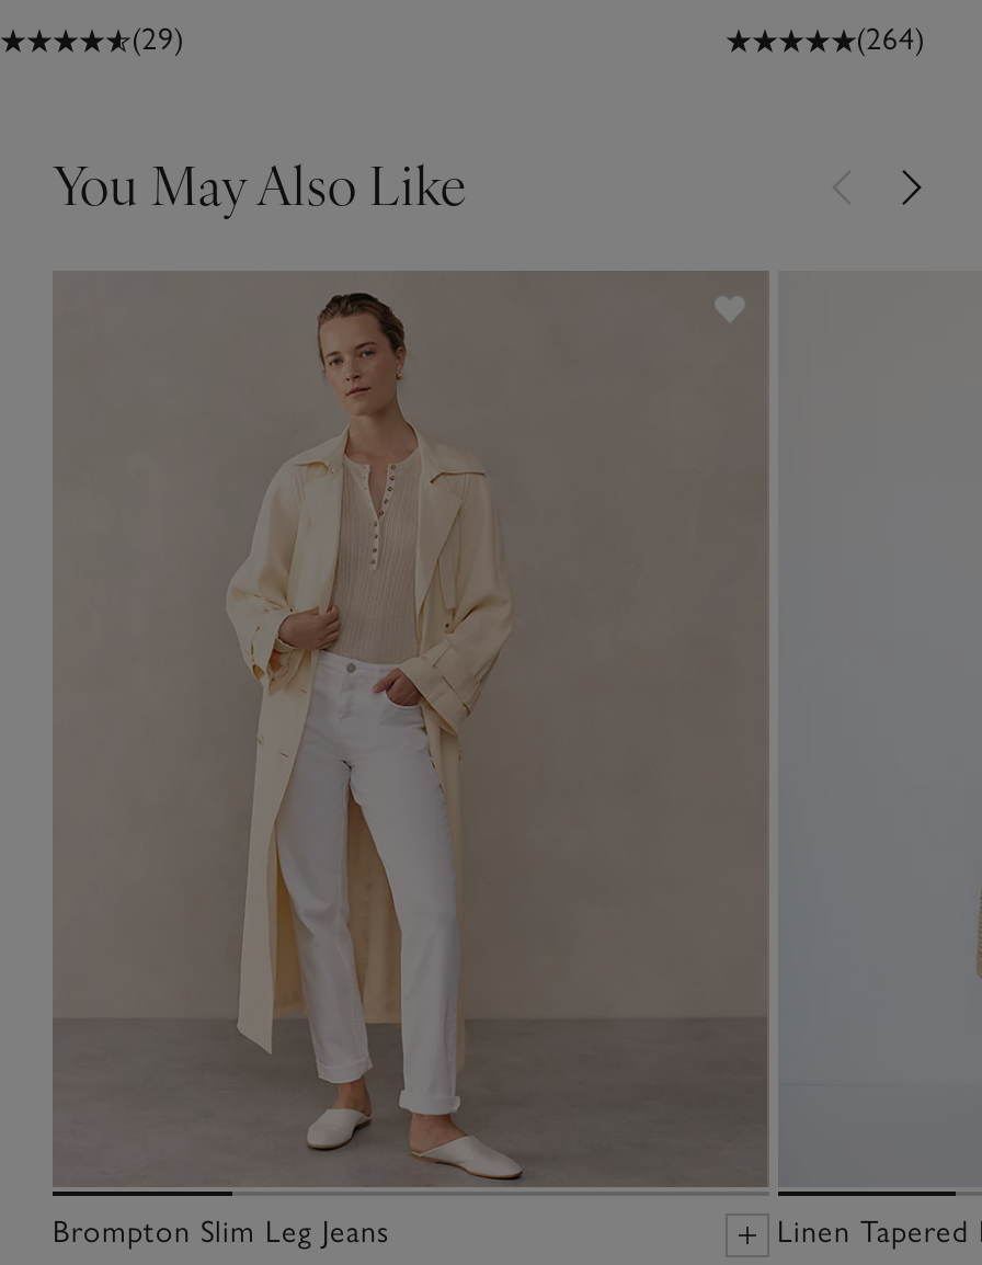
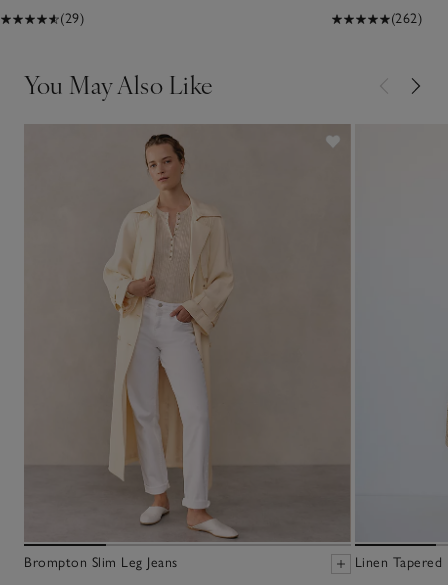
- (264)
+ (262)
